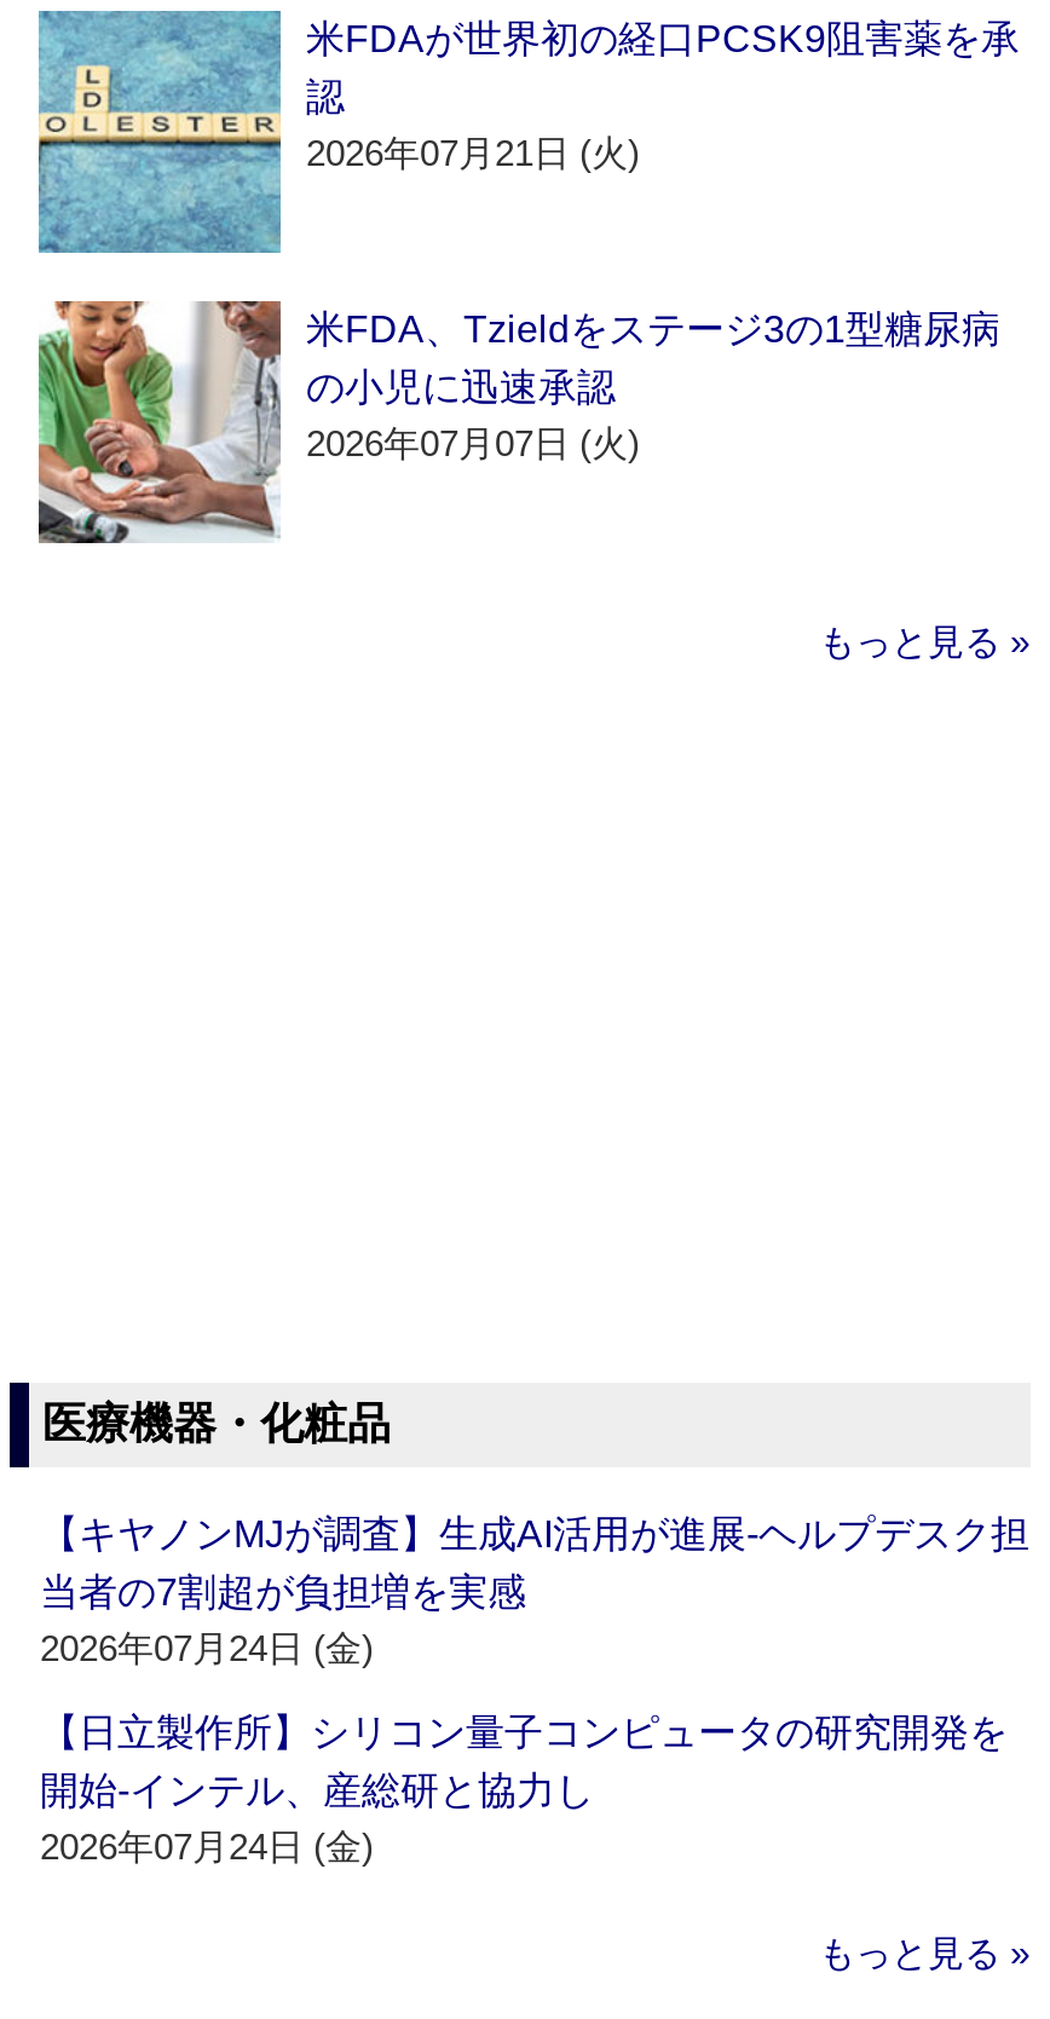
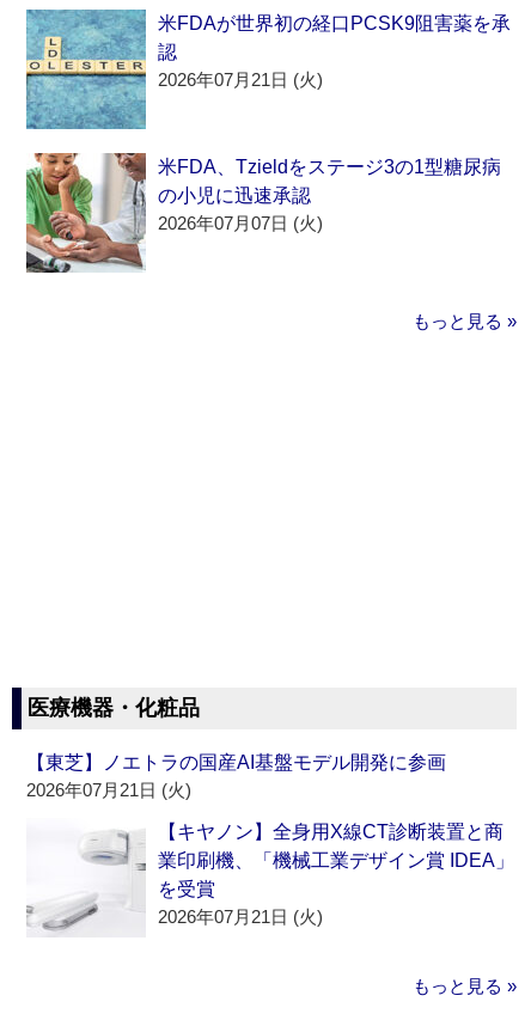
- 【キヤノンMJが調査】生成AI活用が進展‐ヘルプデスク担
- 当者の7割超が負担増を実感
- 2026年07月24日 (金)
+ 【東芝】ノエトラの国産AI基盤モデル開発に参画
+ 2026年07月21日 (火)

- 【日立製作所】シリコン量子コンピュータの研究開発を
- 開始‐インテル、産総研と協力し
- 2026年07月24日 (金)
+ 【キヤノン】全身用X線CT診断装置と商
+ 業印刷機、「機械工業デザイン賞 IDEA」
+ を受賞
+ 2026年07月21日 (火)
